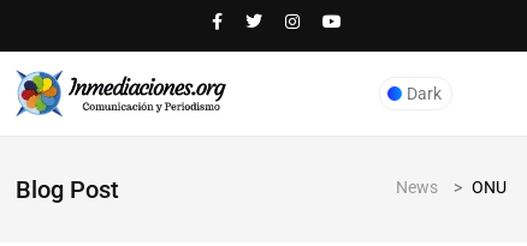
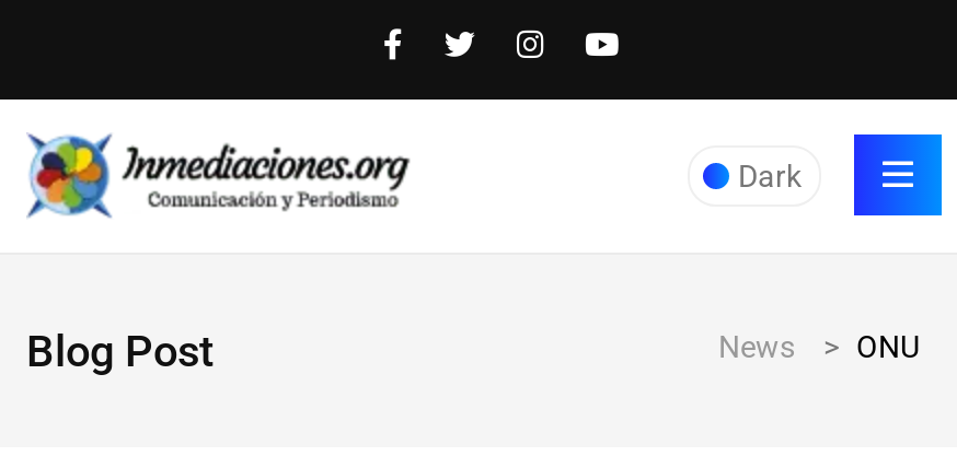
+ [image]
